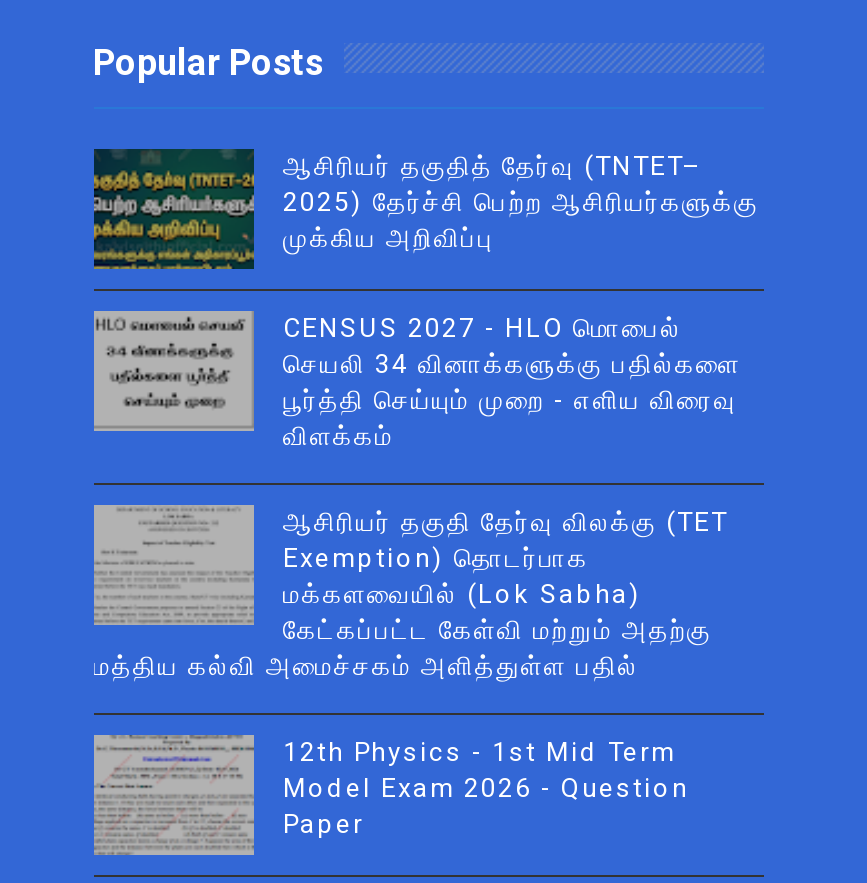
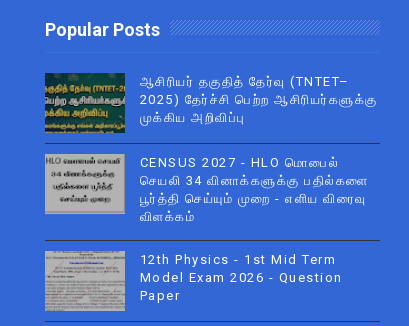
- ஆசிரியர் தகுதி தேர்வு விலக்கு (TET
- Exemption) தொடர்பாக
- மக்களவையில் (Lok Sabha)
- கேட்கப்பட்ட கேள்வி மற்றும் அதற்கு
- மத்திய கல்வி அமைச்சகம் அளித்துள்ள பதில்
